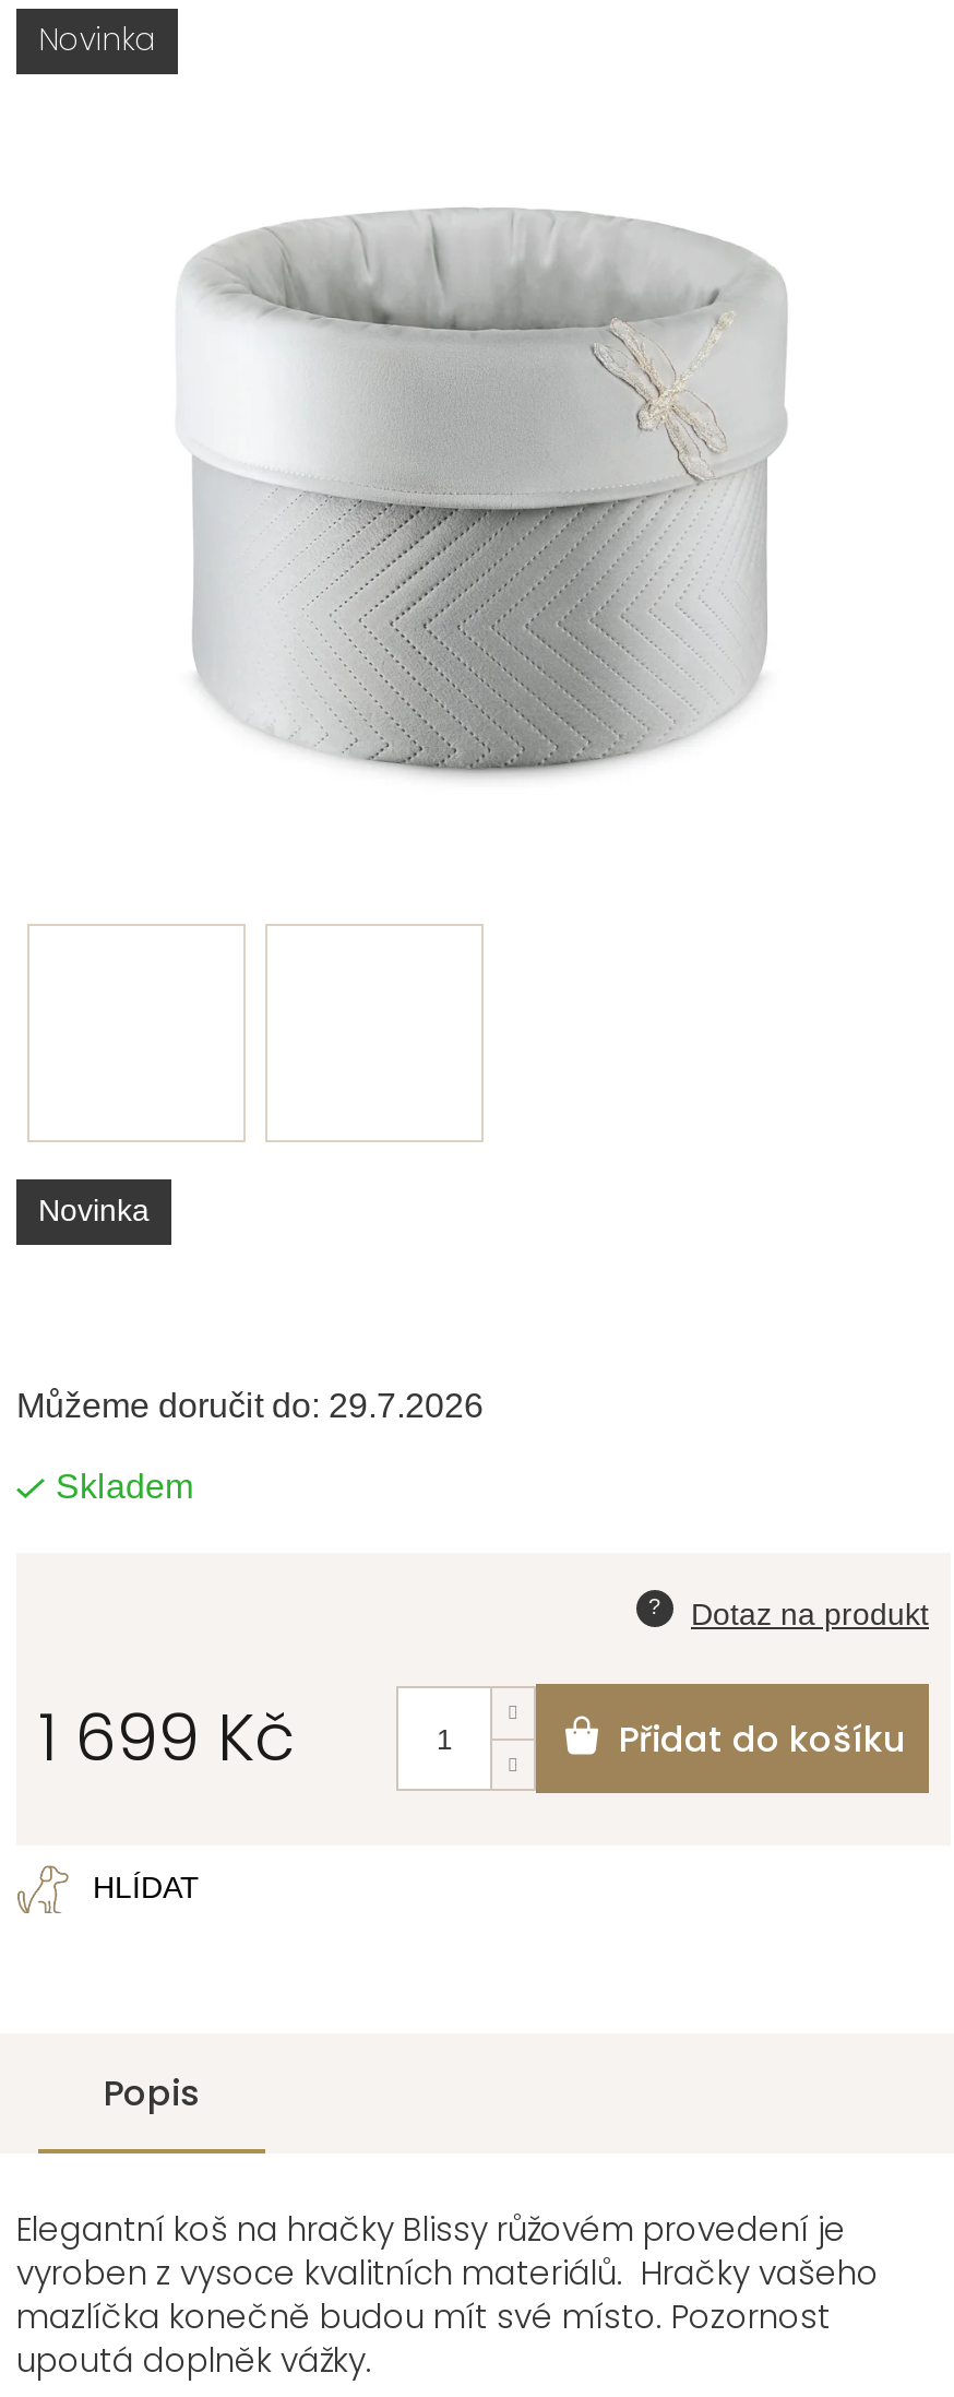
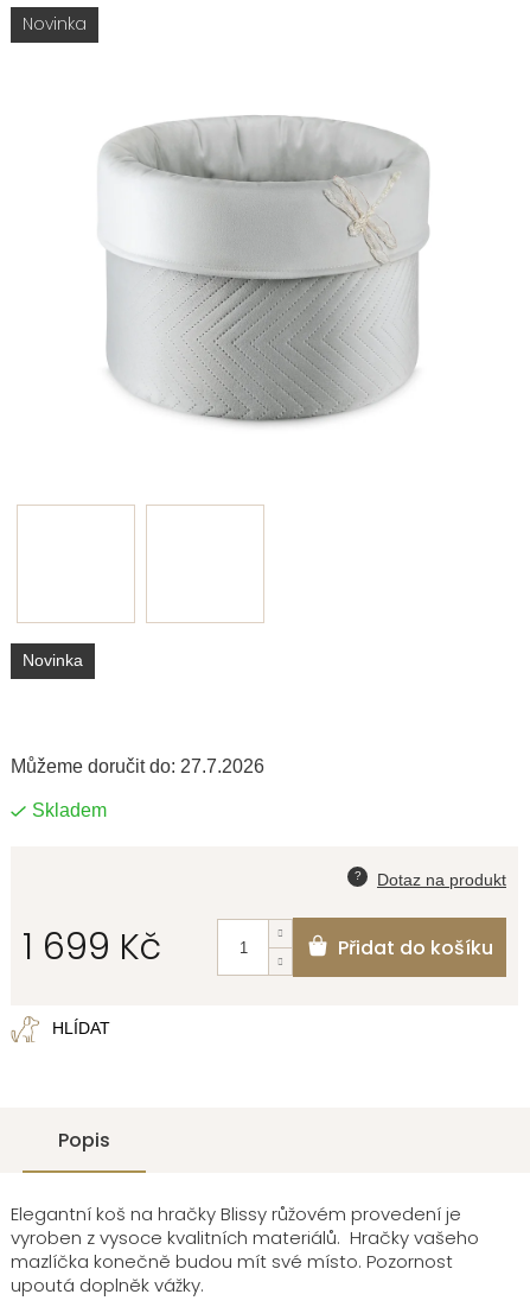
- Můžeme doručit do: 29.7.2026
+ Můžeme doručit do: 27.7.2026
